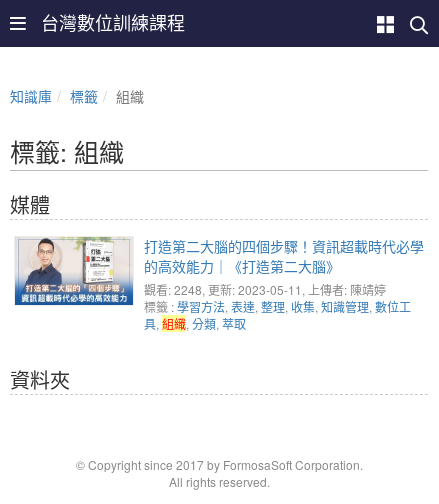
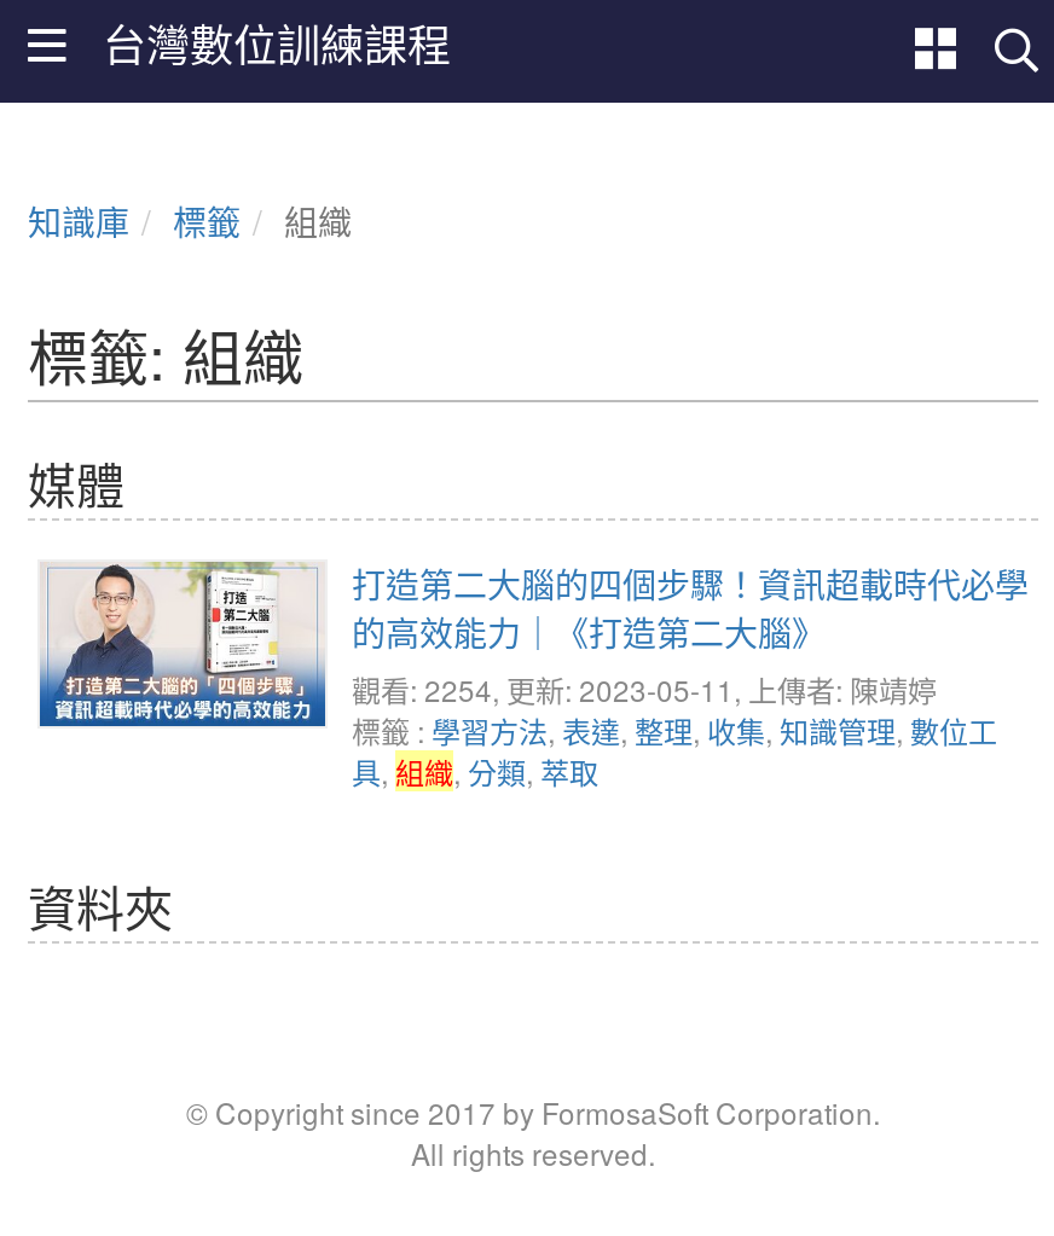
- 觀看: 2248, 更新: 2023-05-11,上傳者: 陳靖婷
+ 觀看: 2254, 更新: 2023-05-11,上傳者: 陳靖婷
